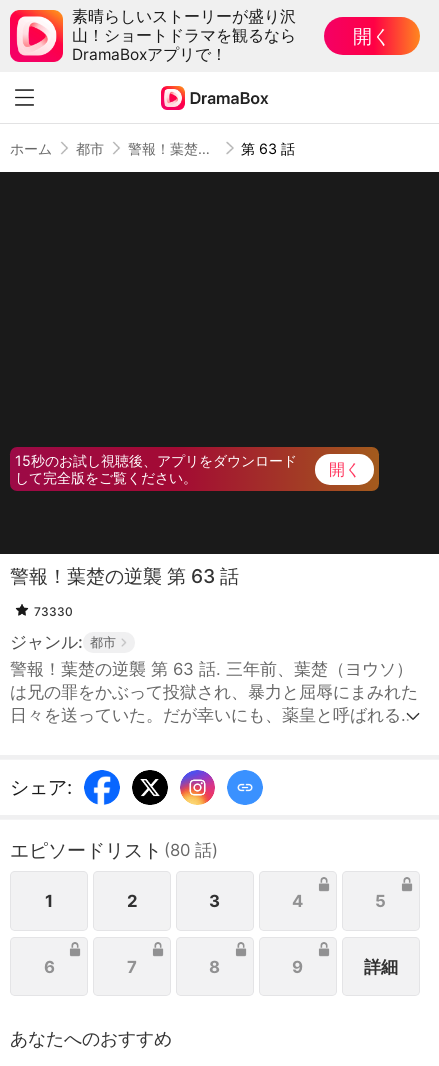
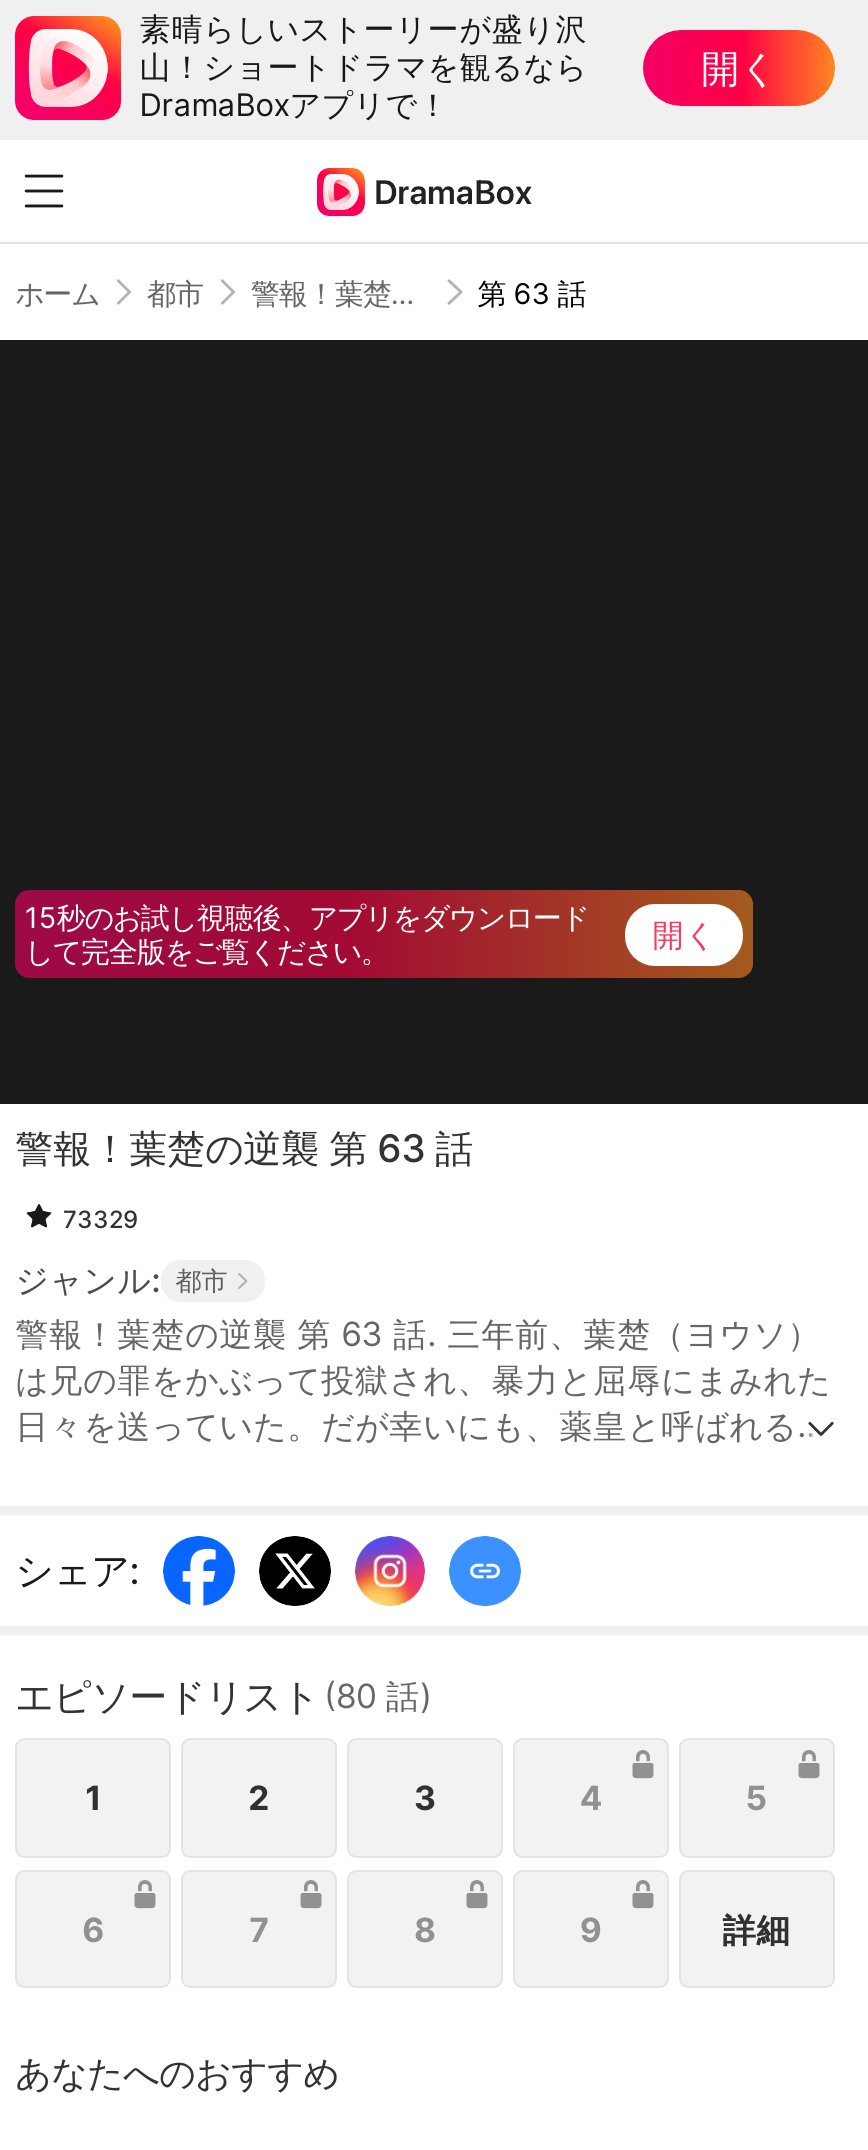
- 73330
+ 73329
